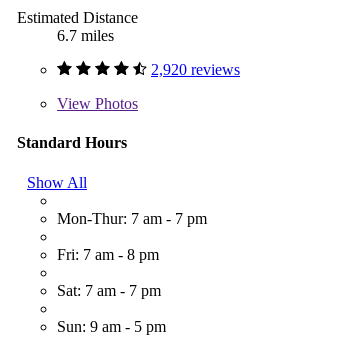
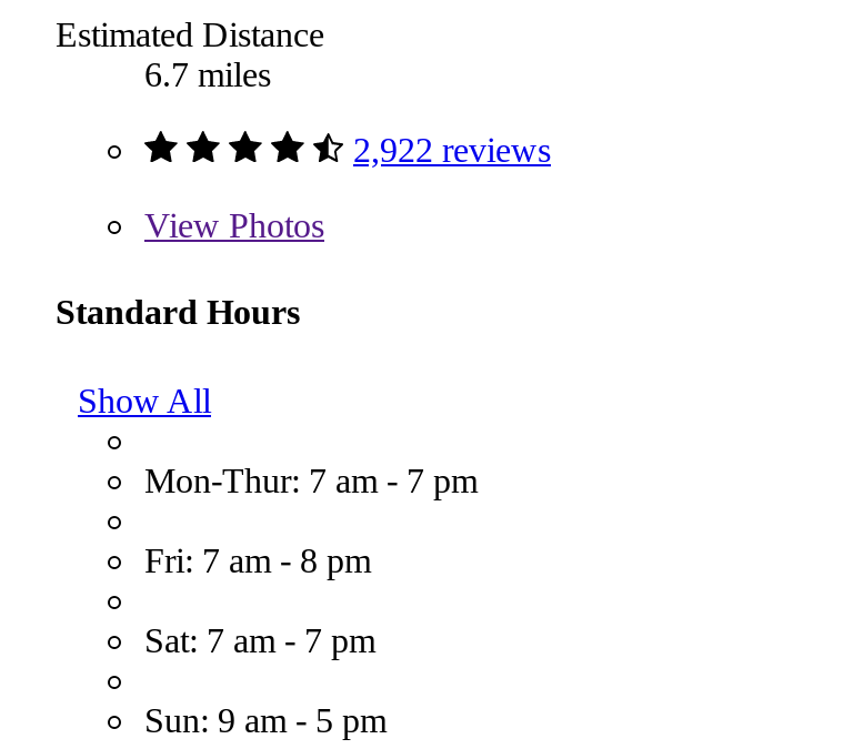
- 2,920 reviews
+ 2,922 reviews
